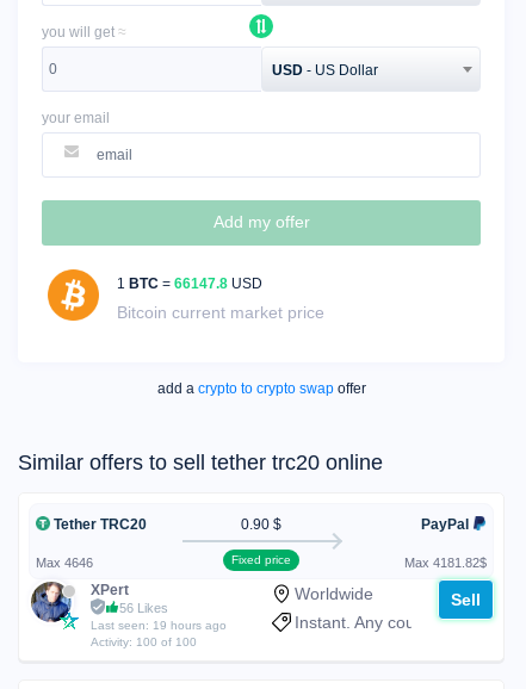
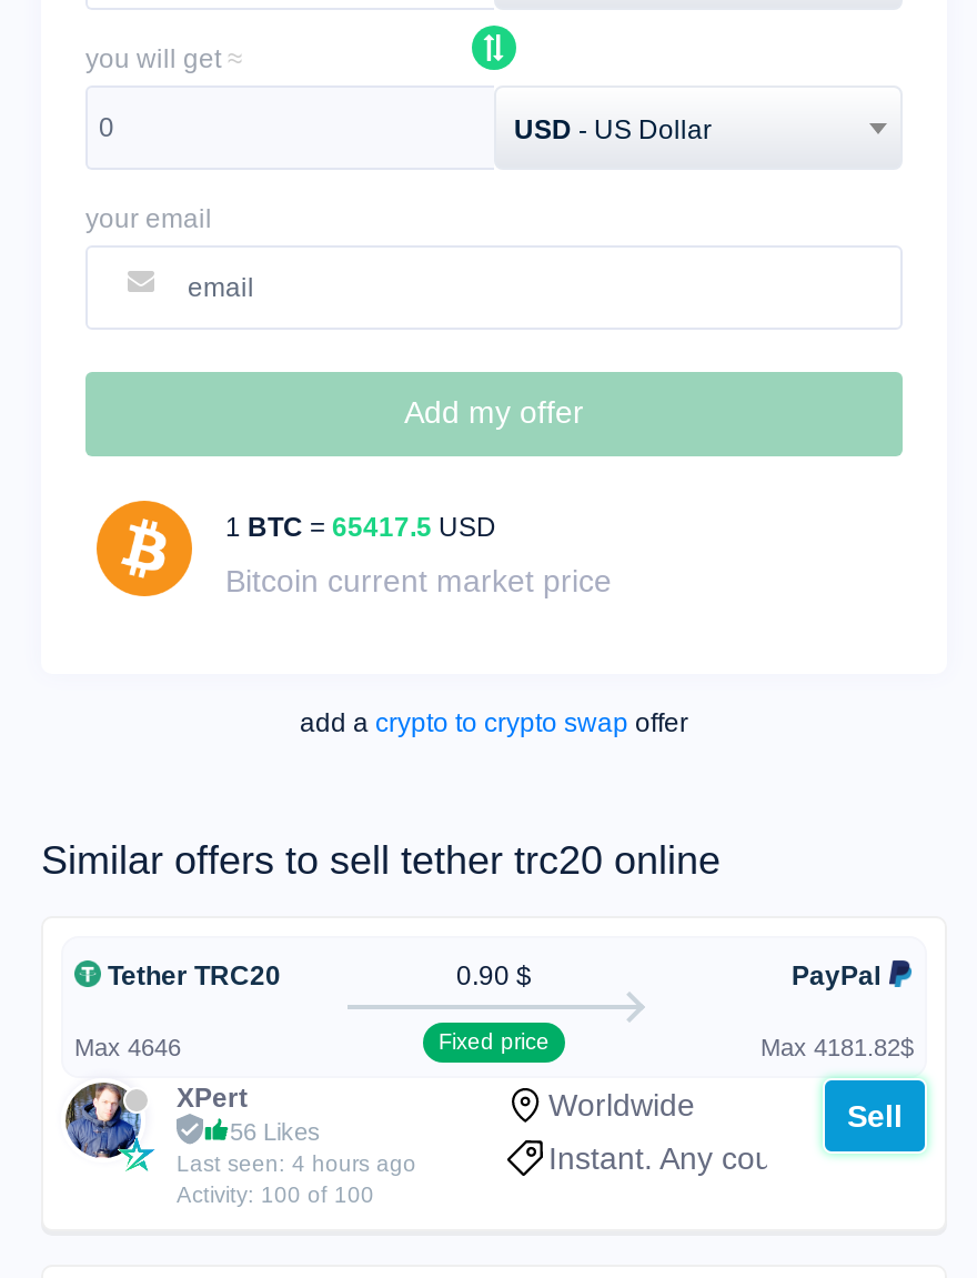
- 1 BTC = 66147.8 USD
+ 1 BTC = 65417.5 USD

- Last seen: 19 hours ago
+ Last seen: 4 hours ago
